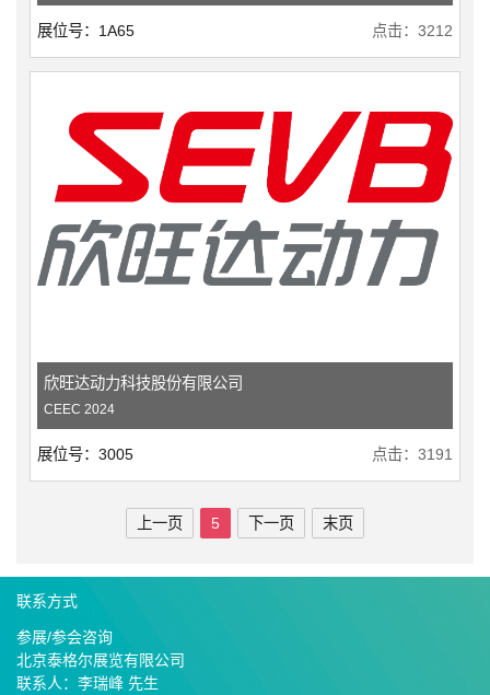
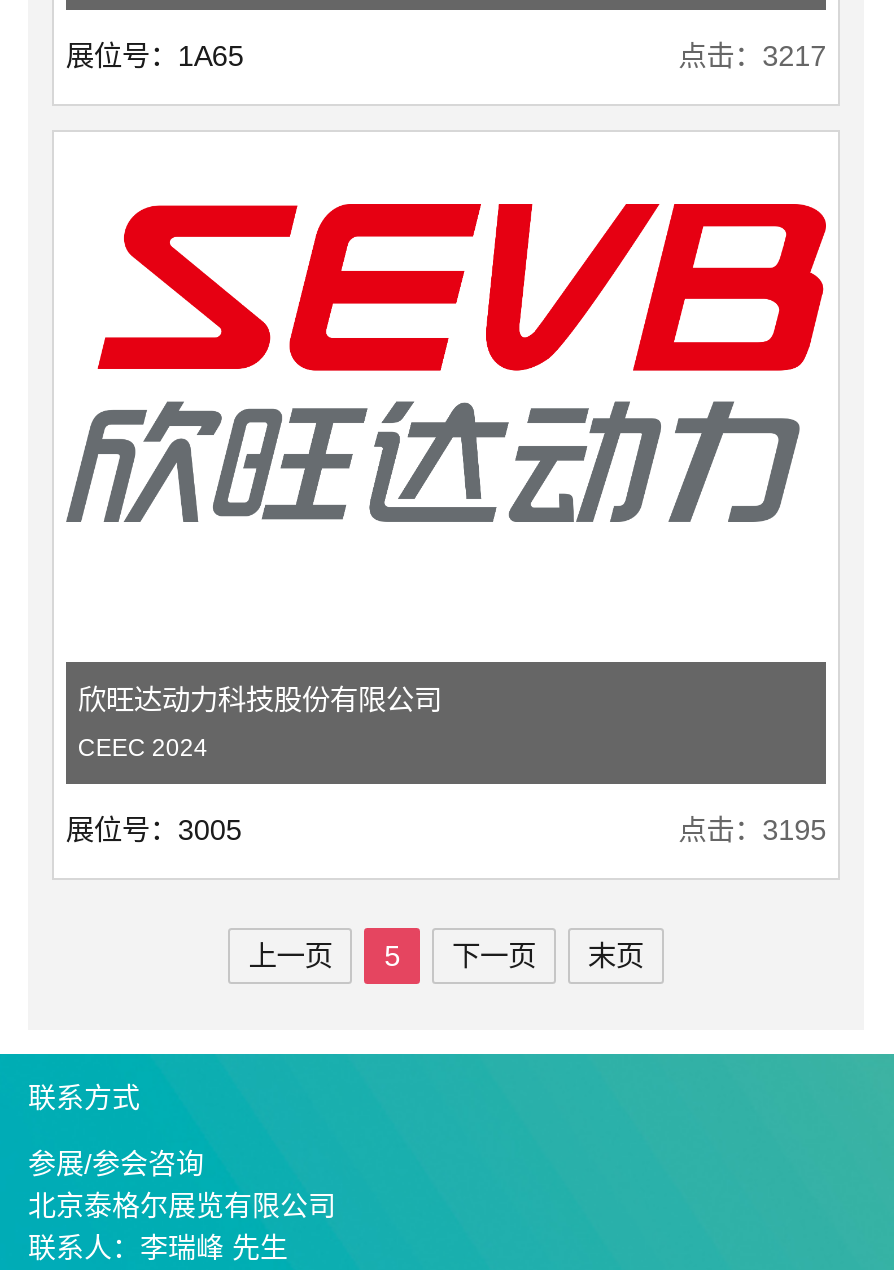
- 点击：3212
+ 点击：3217

- 点击：3191
+ 点击：3195
